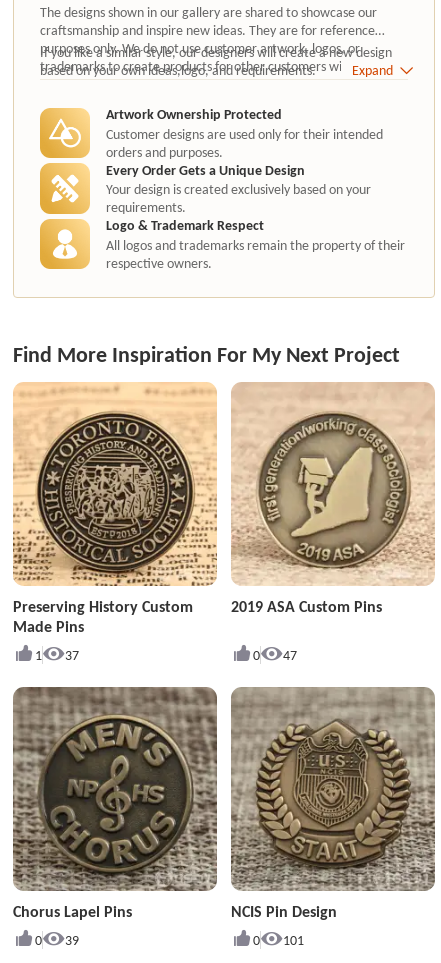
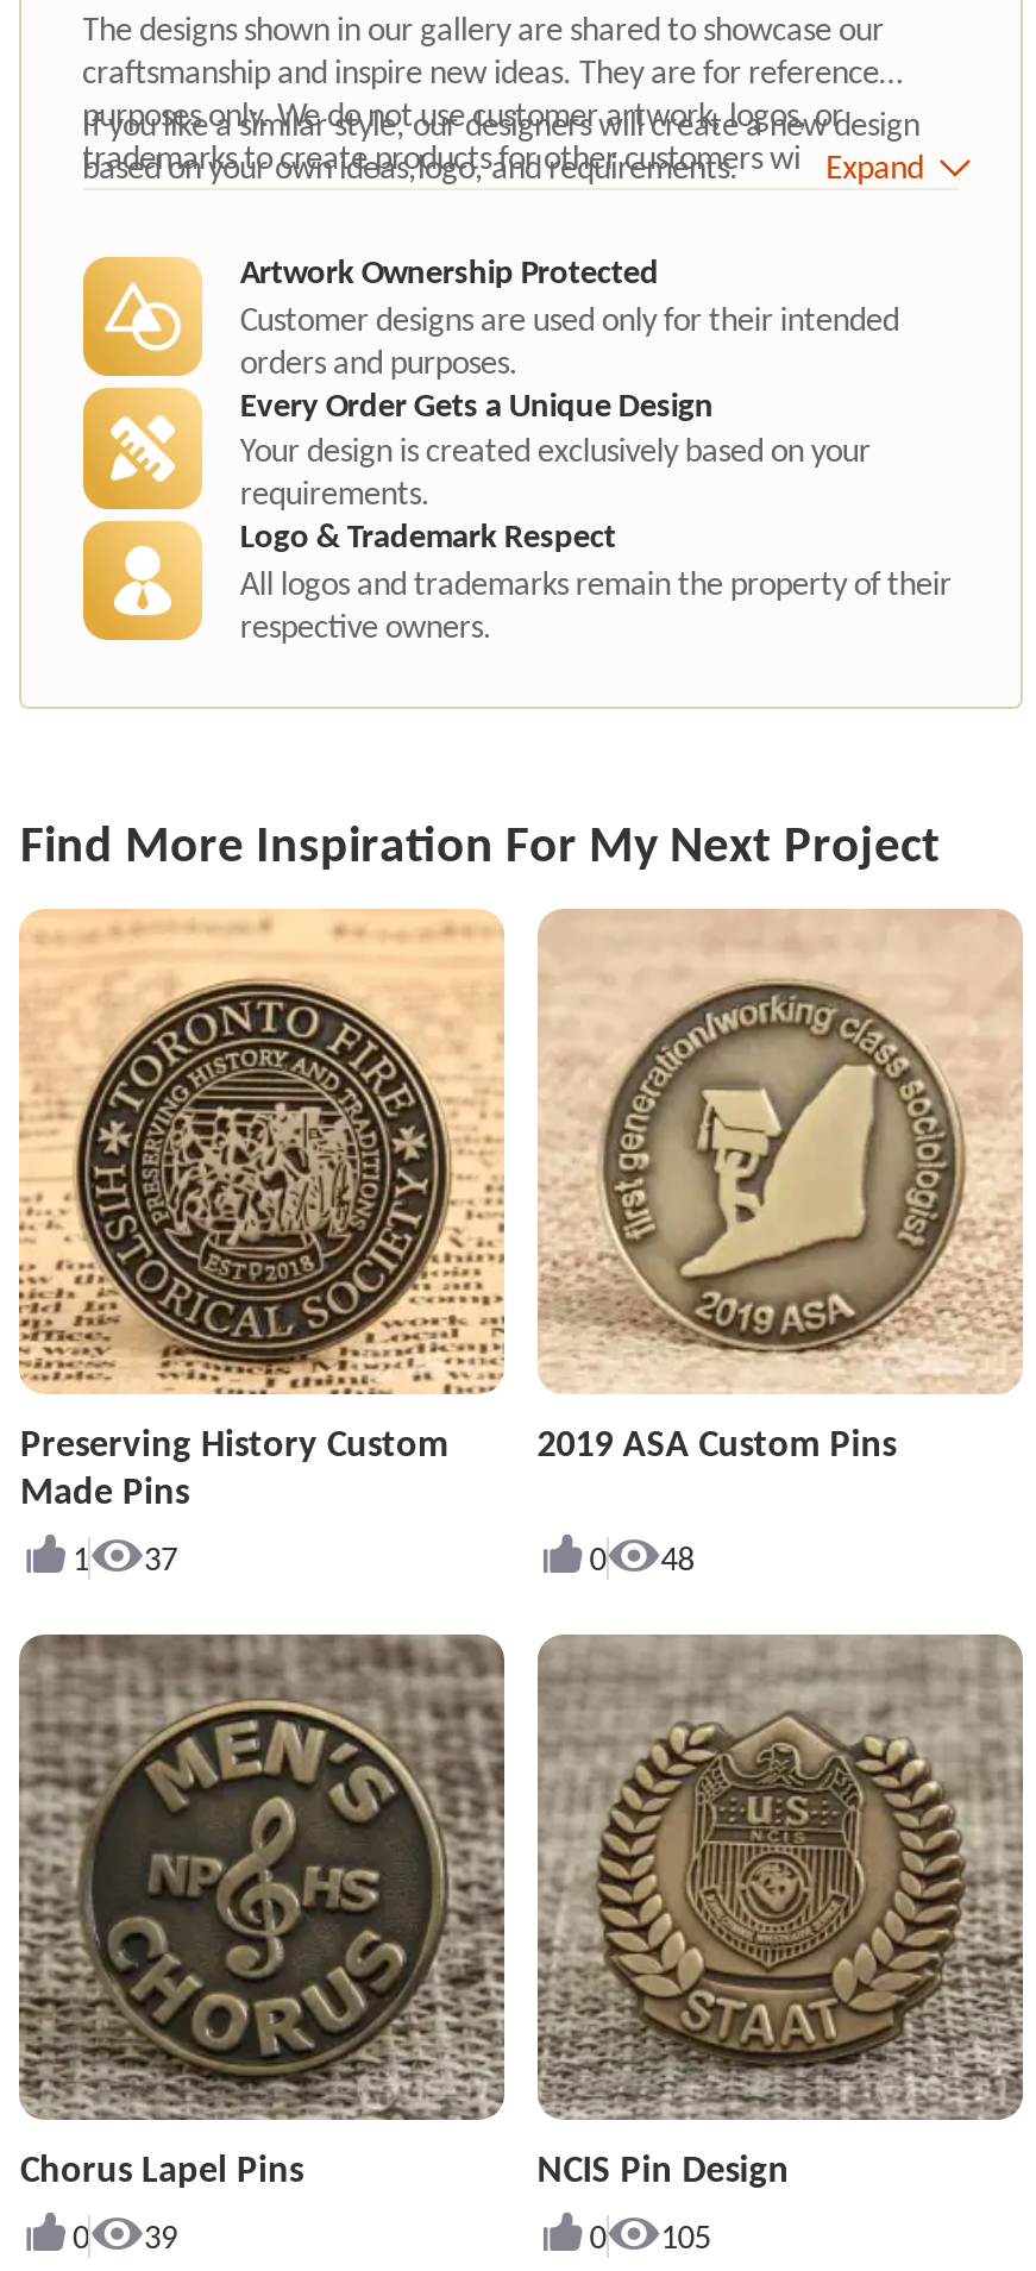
- 0 47
+ 0 48

- 0 101
+ 0 105
